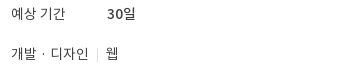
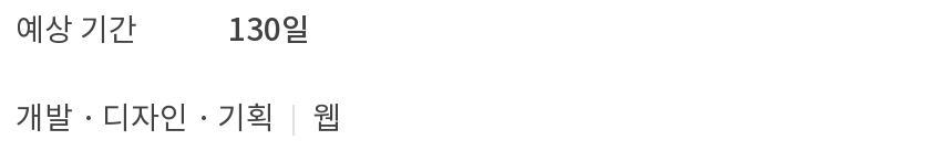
- 30일
+ 130일

- 개발 · 디자인
+ 개발 · 디자인 · 기획
